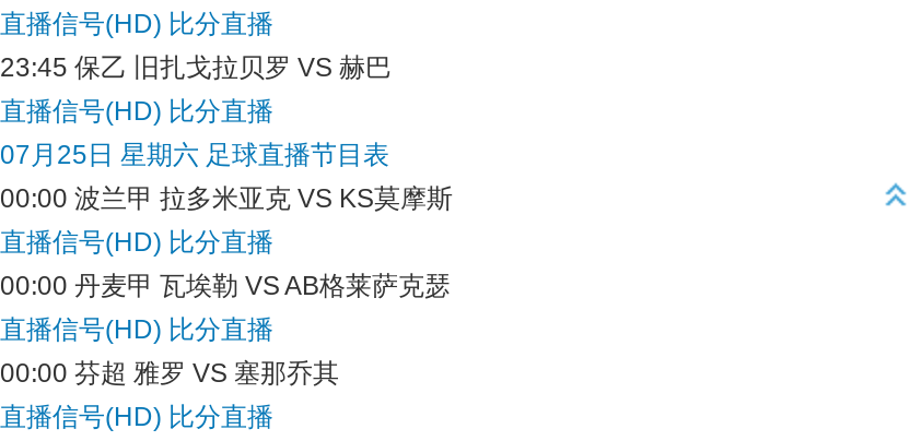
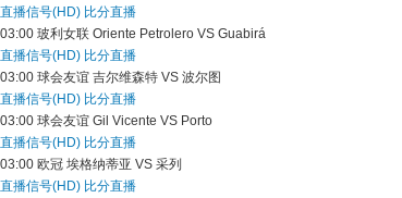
- 23:45 保乙旧扎戈拉贝罗 VS 赫巴
+ 03:00 玻利女联Oriente Petrolero VS Guabirá

- 07月25日 星期六 足球直播节目表
- 00:00 波兰甲拉多米亚克 VS KS莫摩斯
+ 03:00 球会友谊吉尔维森特 VS 波尔图

- 00:00 丹麦甲瓦埃勒 VS AB格莱萨克瑟
+ 03:00 球会友谊Gil Vicente VS Porto

- 00:00 芬超雅罗 VS 塞那乔其
+ 03:00 欧冠埃格纳蒂亚 VS 采列
